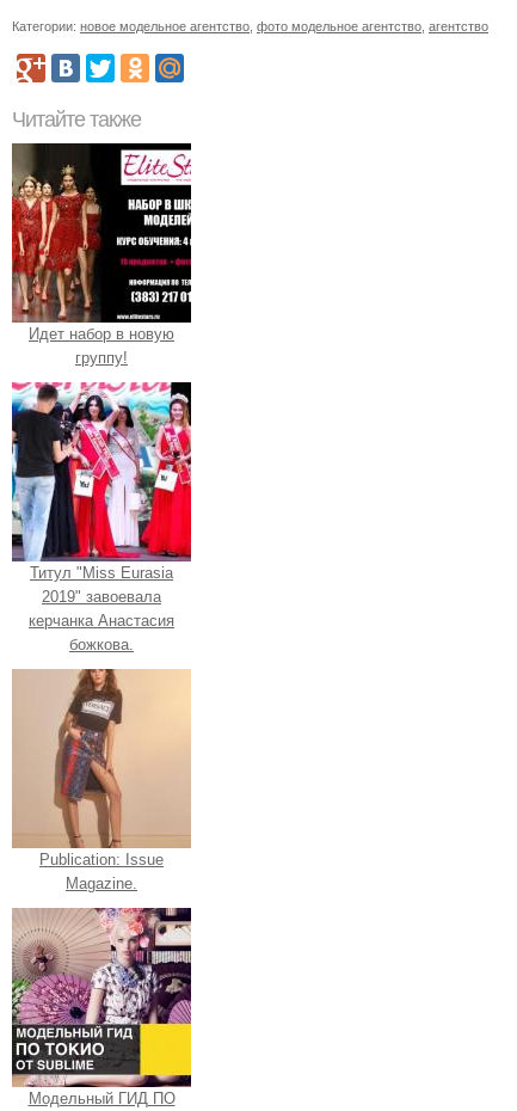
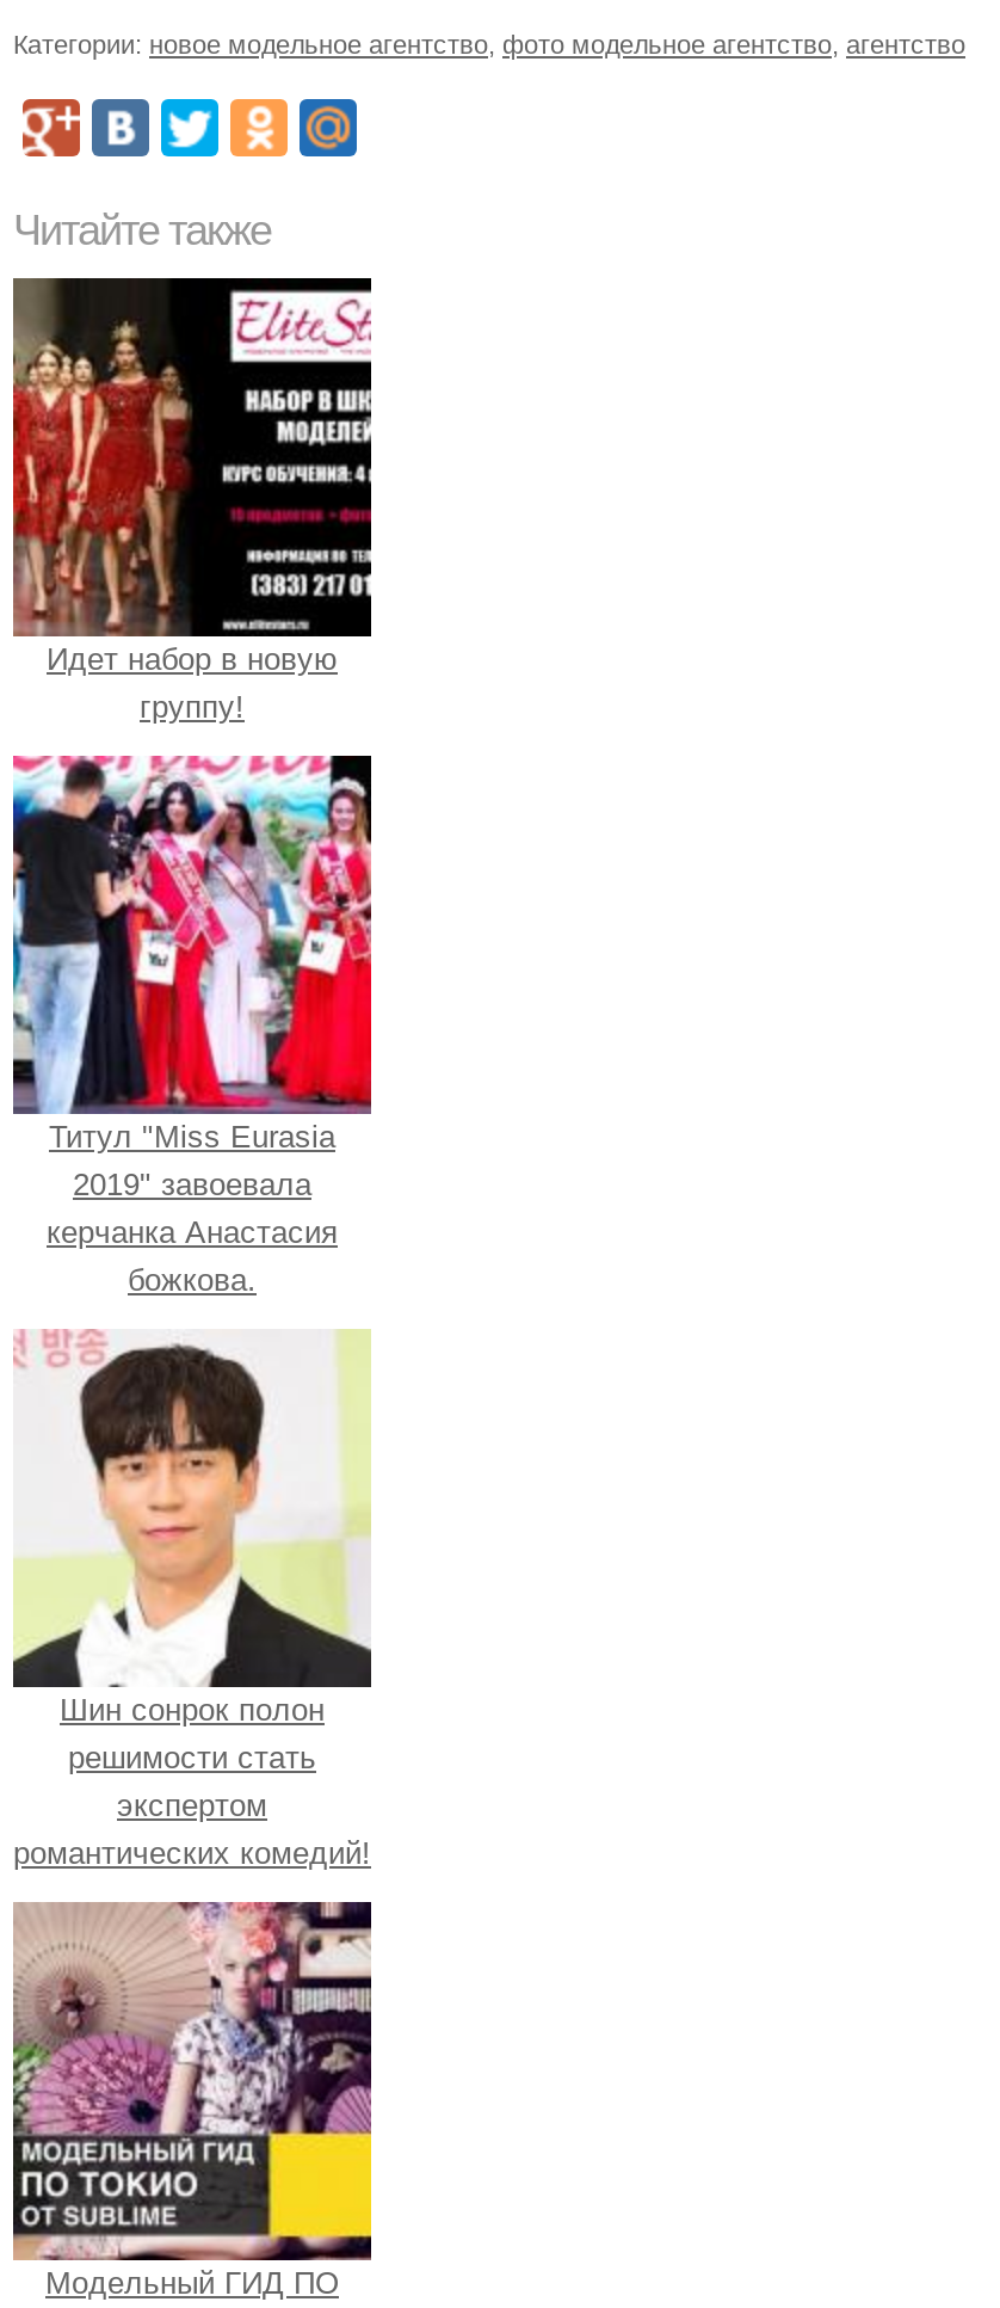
- [image]
- Publication: Issue
- Magazine.
+ [image]
+ Шин сонрок полон
+ решимости стать
+ экспертом
+ романтических комедий!
